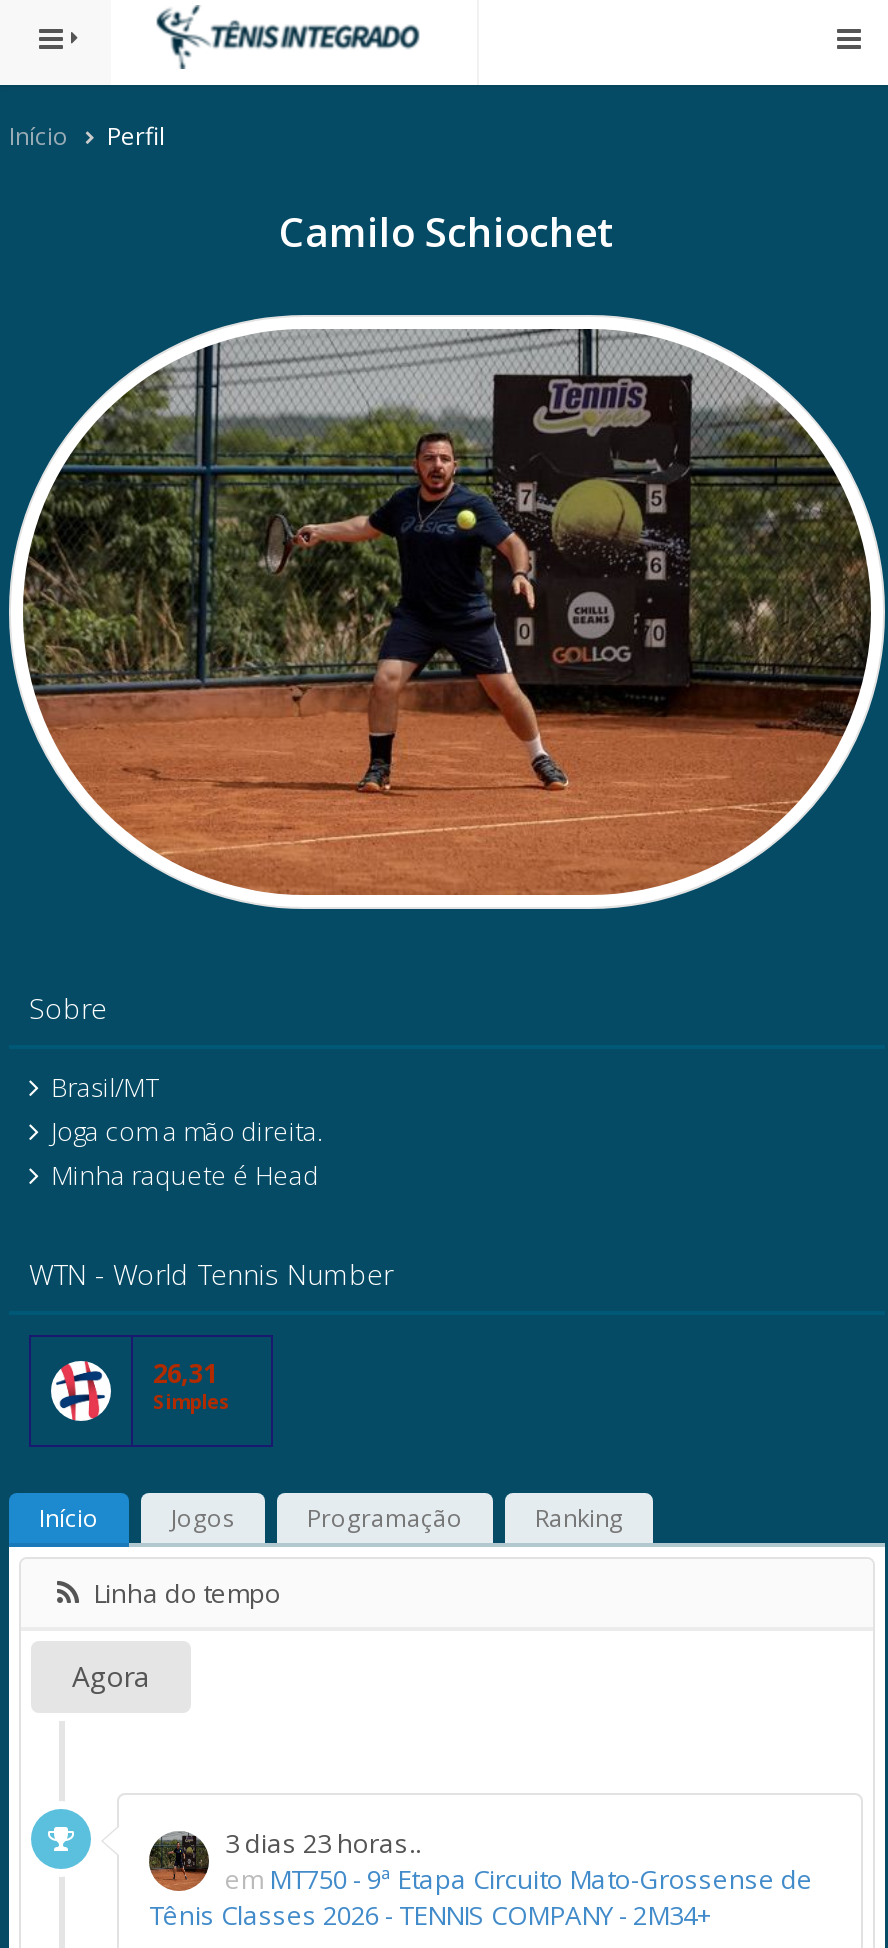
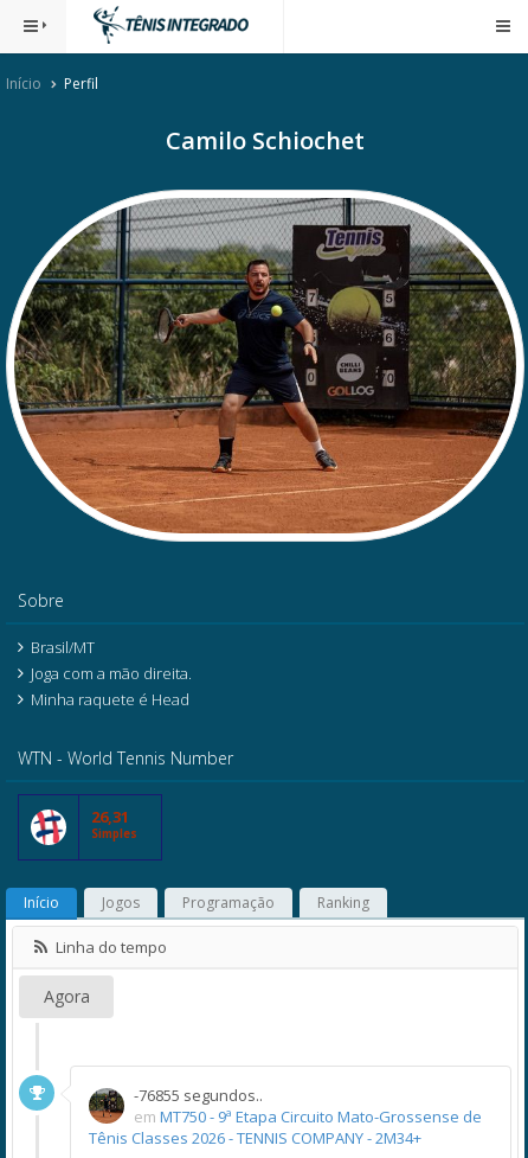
- 3 dias 23 horas..
+ -76855 segundos..
